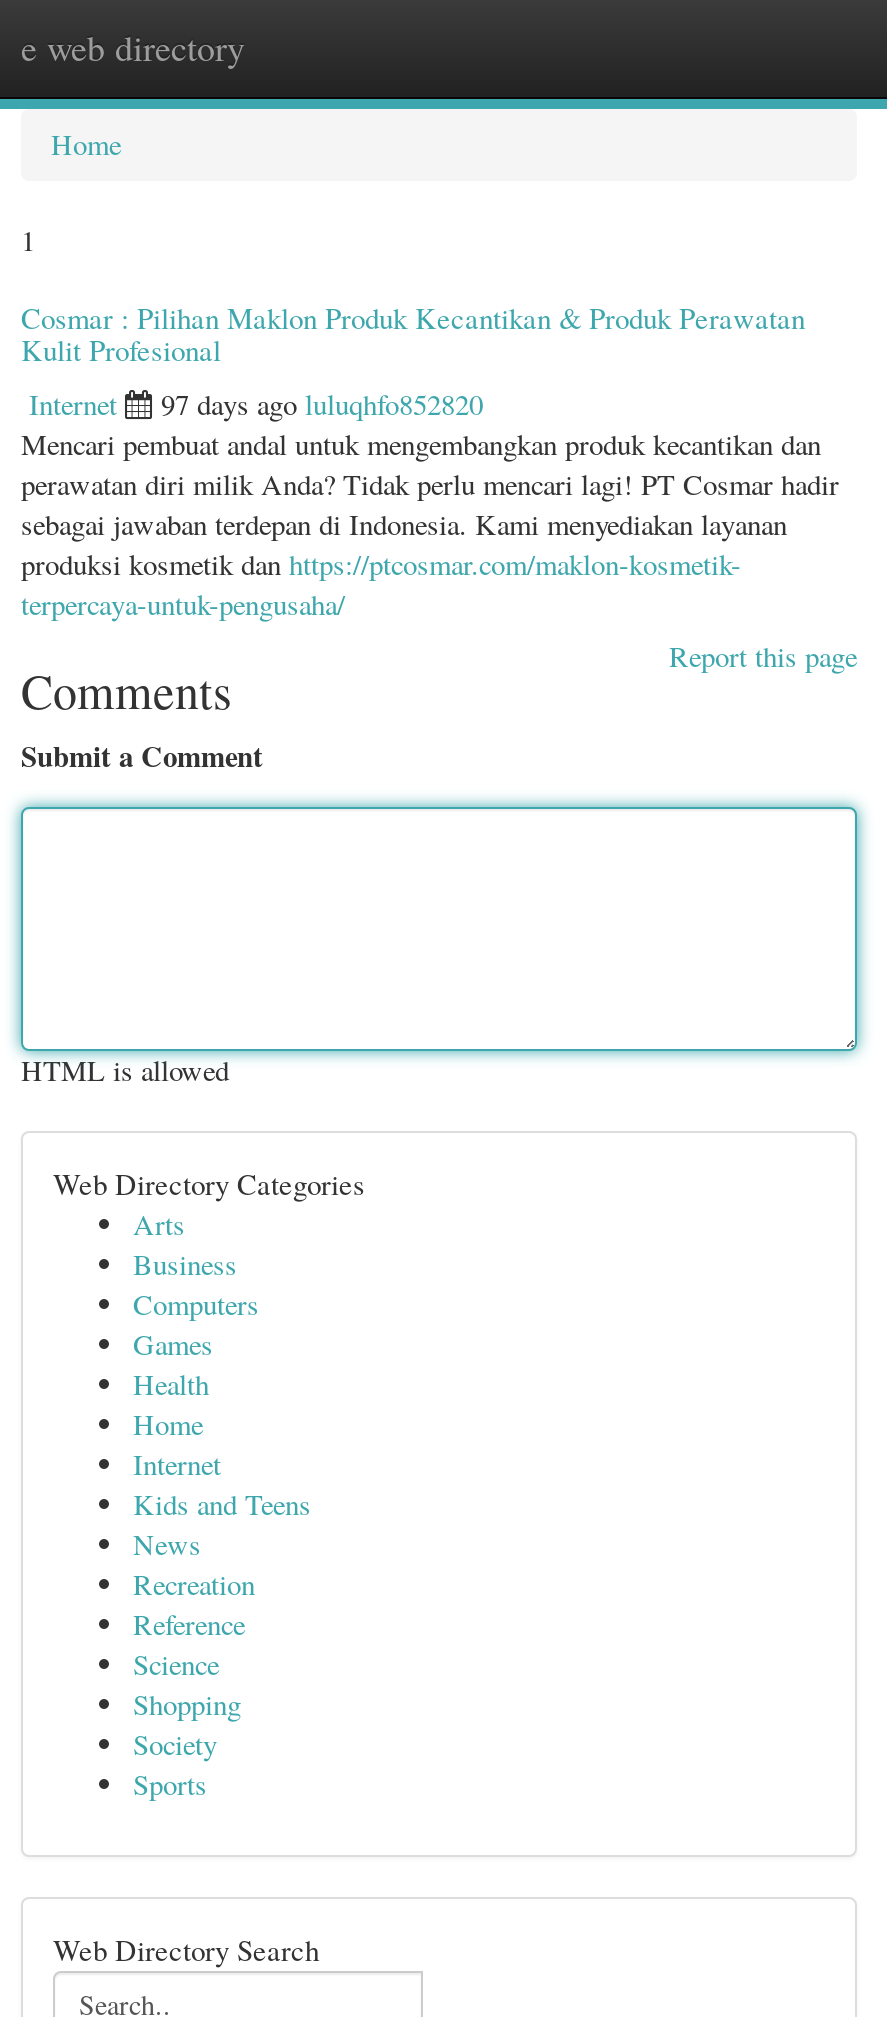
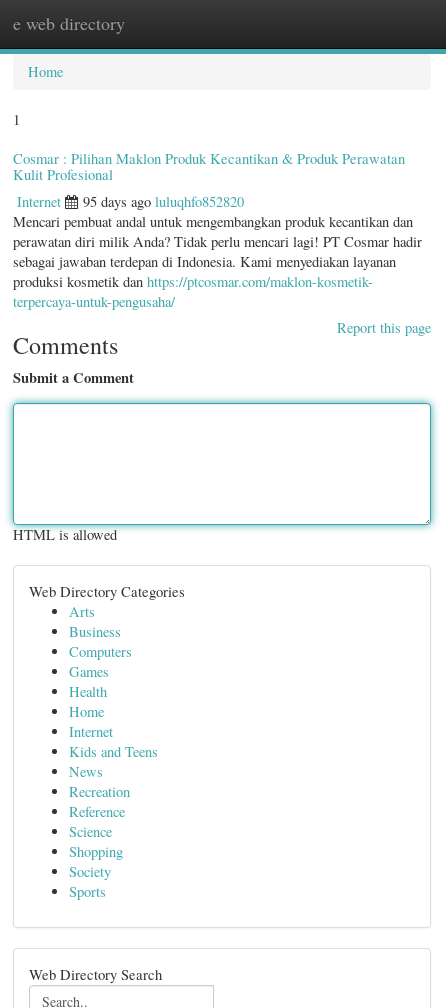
- 97 days ago luluqhfo852820
+ 95 days ago luluqhfo852820
